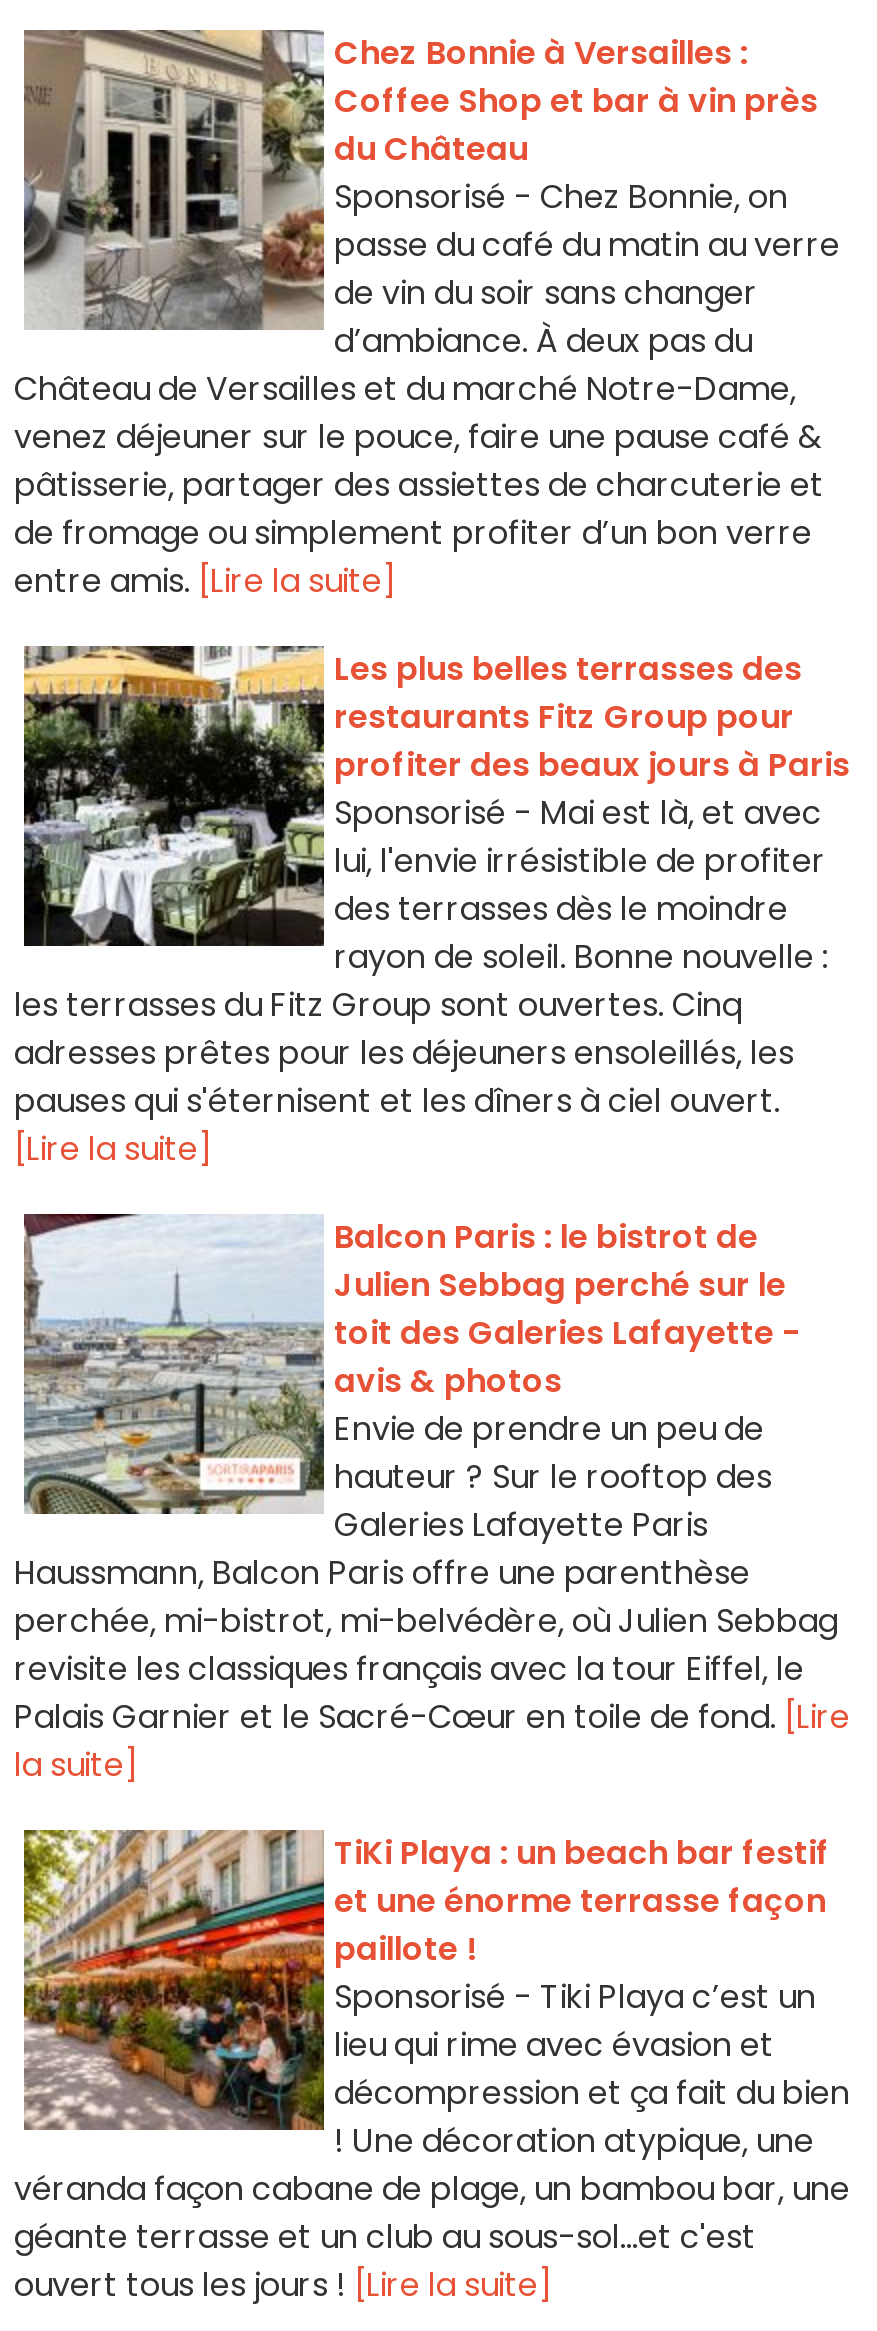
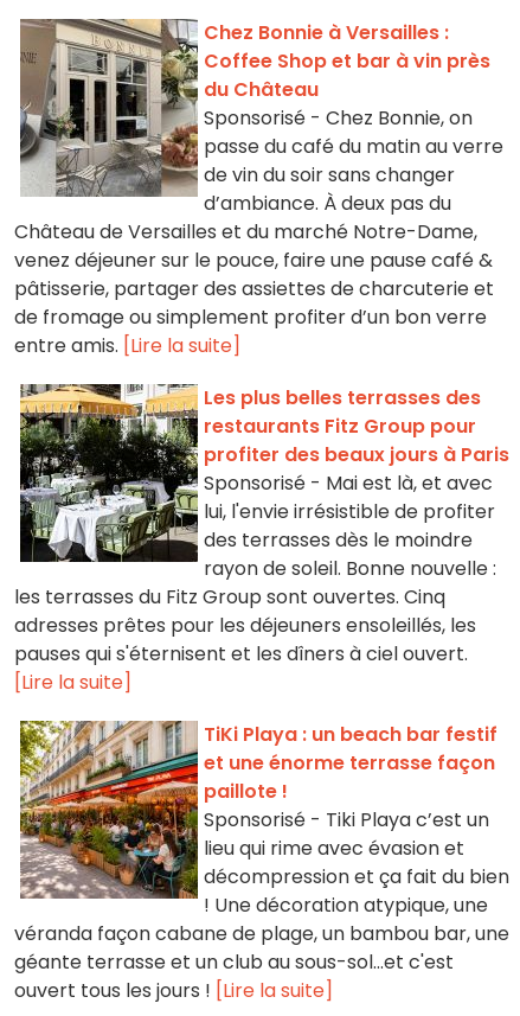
- [image]
- Balcon Paris : le bistrot de
- Julien Sebbag perché sur le
- toit des Galeries Lafayette -
- avis & photos
- Envie de prendre un peu de
- hauteur ? Sur le rooftop des
- Galeries Lafayette Paris
- Haussmann, Balcon Paris offre une parenthèse
- perchée, mi-bistrot, mi-belvédère, où Julien Sebbag
- revisite les classiques français avec la tour Eiffel, le
- Palais Garnier et le Sacré-Cœur en toile de fond. [Lire
- la suite]
